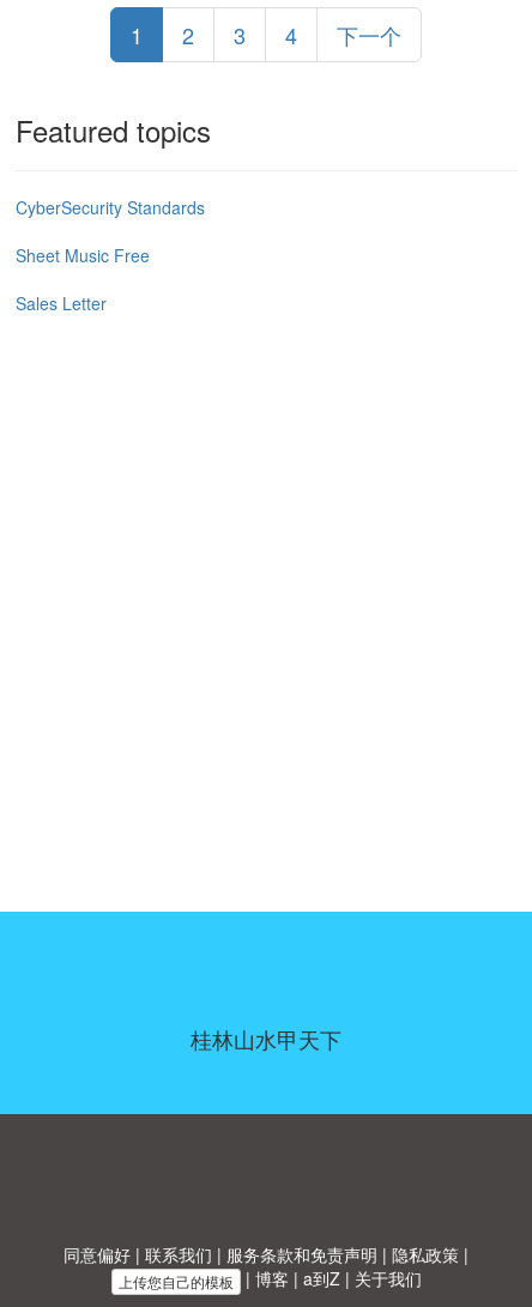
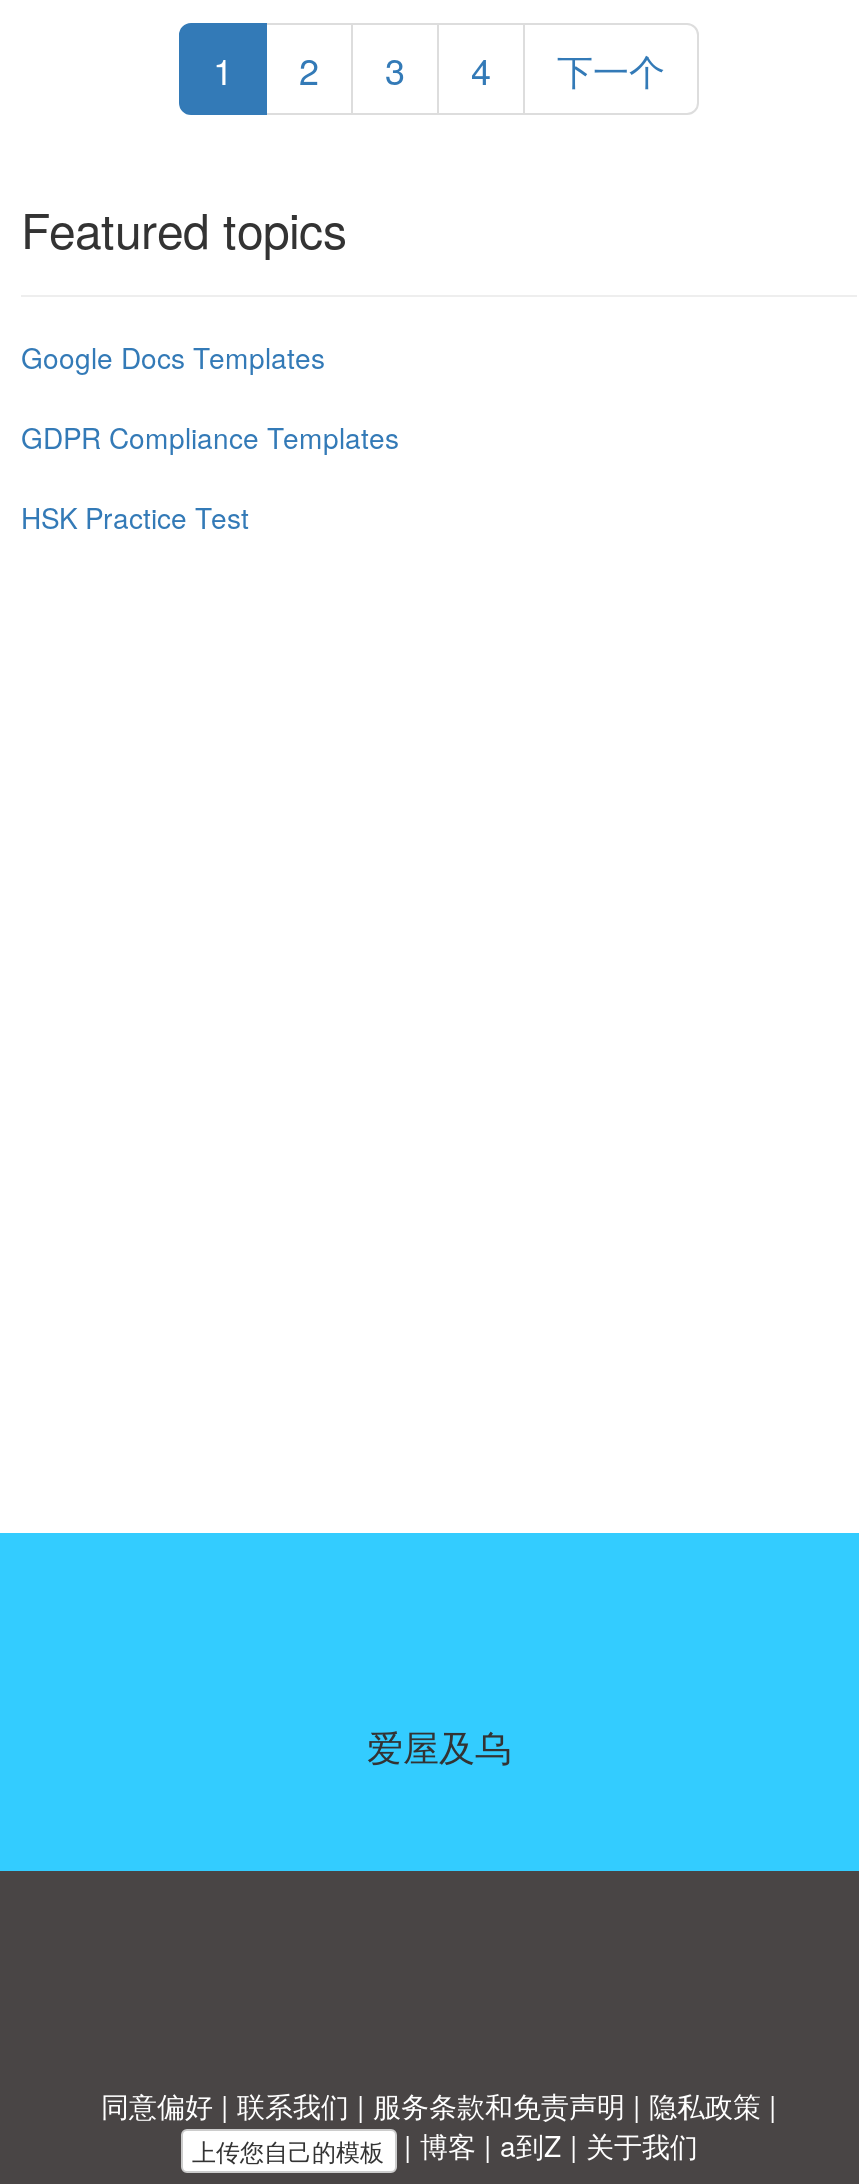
- CyberSecurity Standards
+ Google Docs Templates

- Sheet Music Free
+ GDPR Compliance Templates

- Sales Letter
+ HSK Practice Test

- 桂林山水甲天下
+ 爱屋及乌
